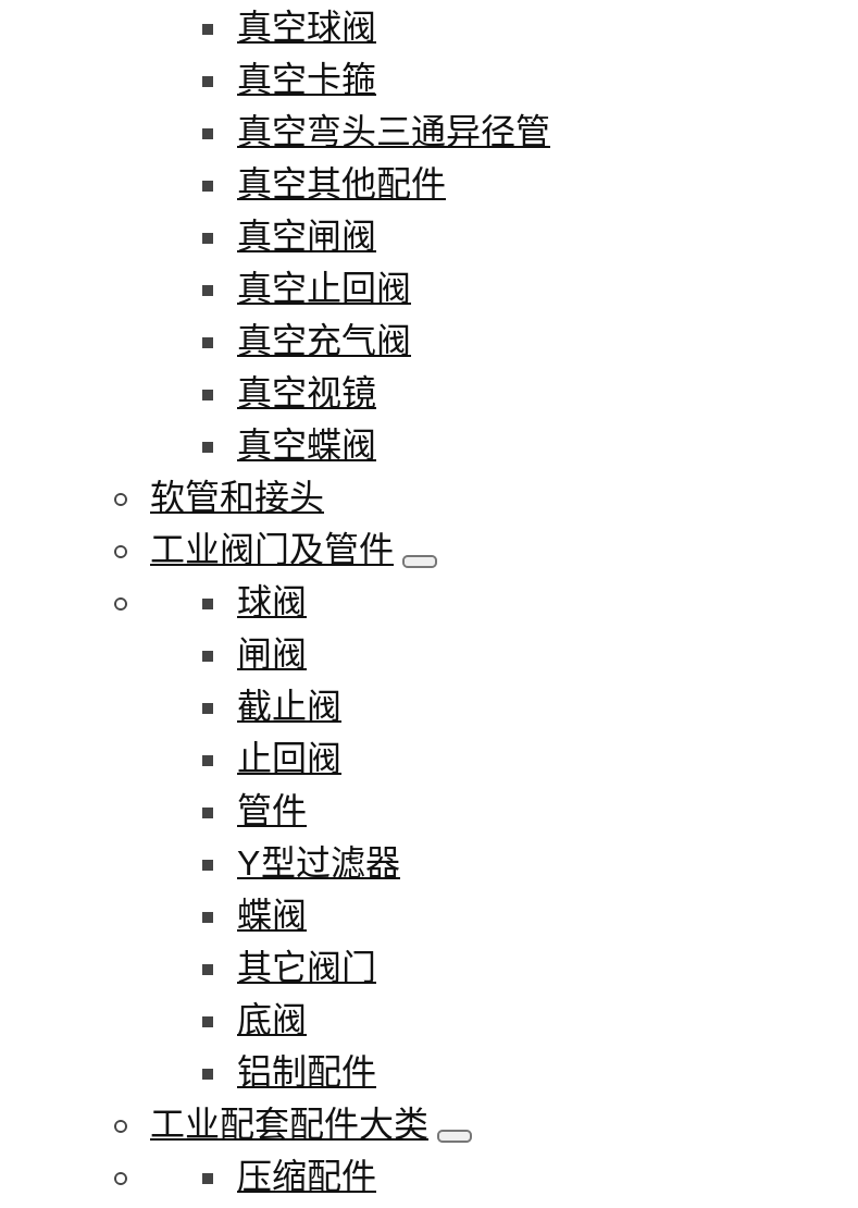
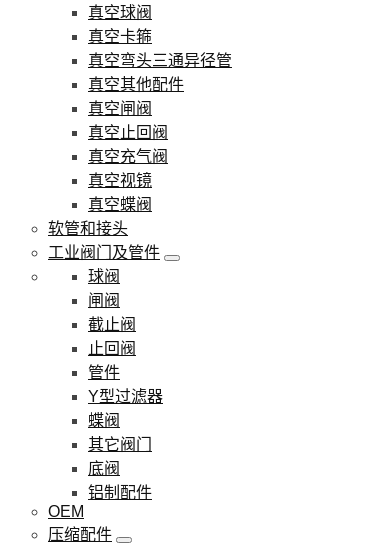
- 工业配套配件大类
+ OEM
